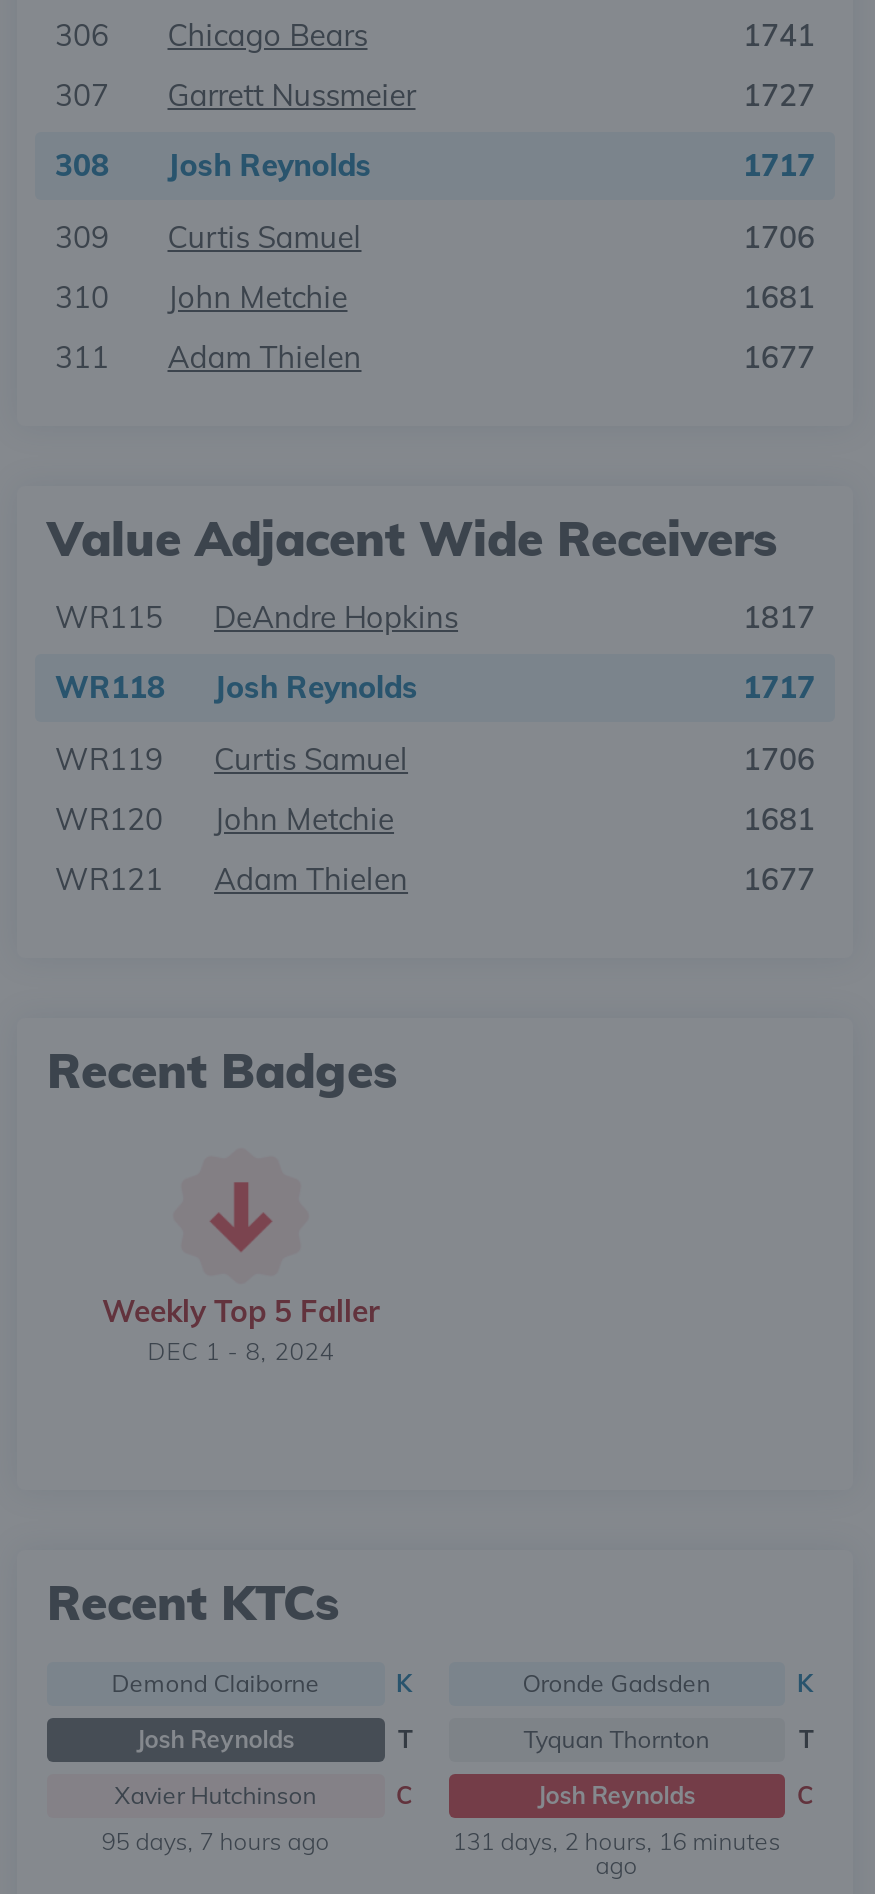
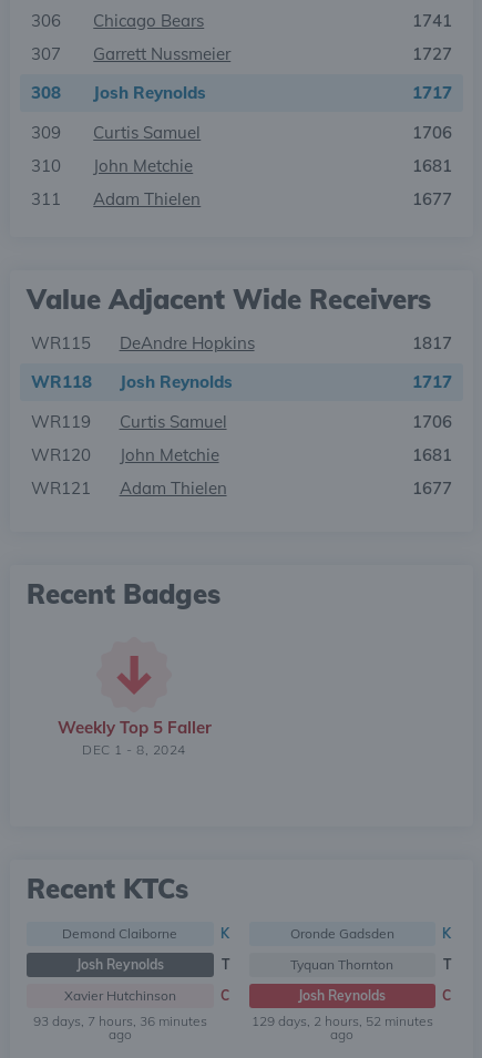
- 95 days, 7 hours ago
+ 93 days, 7 hours, 36 minutes
+ ago

- 131 days, 2 hours, 16 minutes
+ 129 days, 2 hours, 52 minutes
